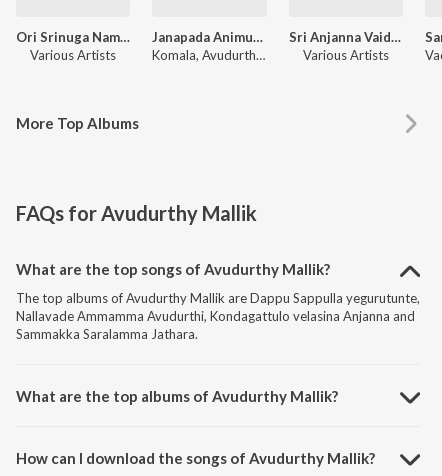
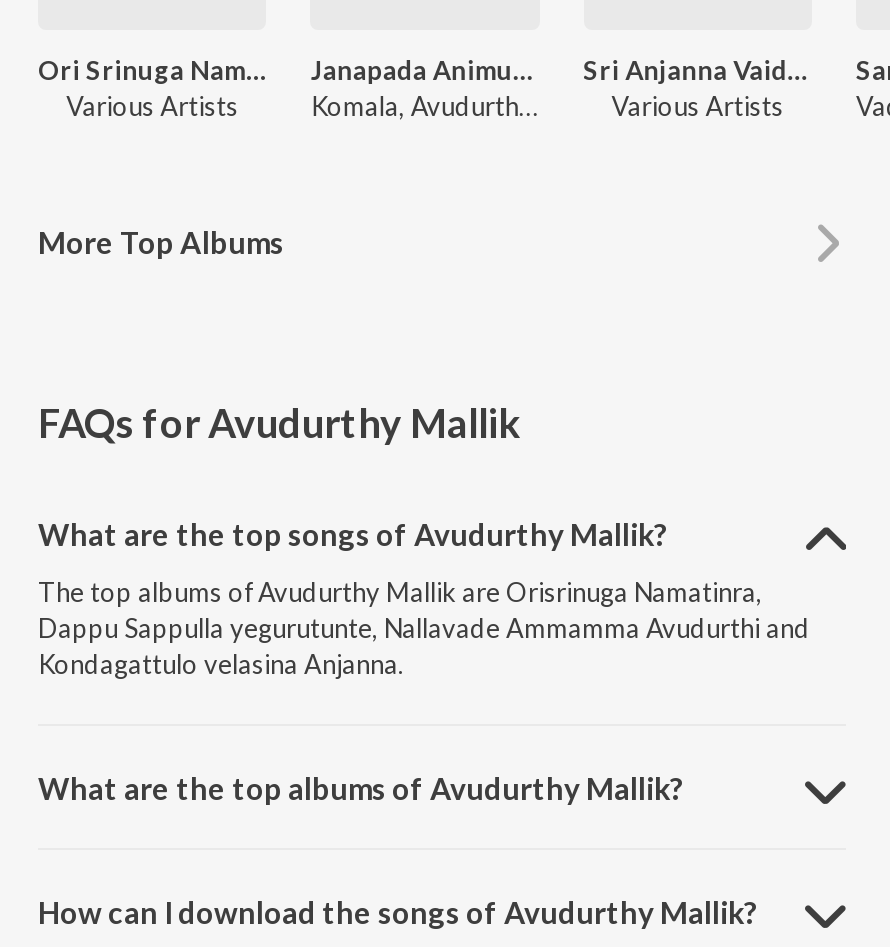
- The top albums of Avudurthy Mallik are Dappu Sappulla yegurutunte,
- Nallavade Ammamma Avudurthi, Kondagattulo velasina Anjanna and
- Sammakka Saralamma Jathara.
+ The top albums of Avudurthy Mallik are Orisrinuga Namatinra,
+ Dappu Sappulla yegurutunte, Nallavade Ammamma Avudurthi and
+ Kondagattulo velasina Anjanna.
